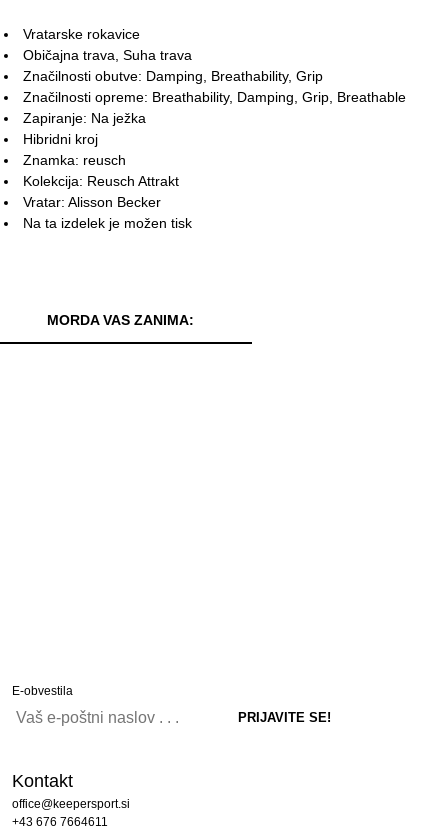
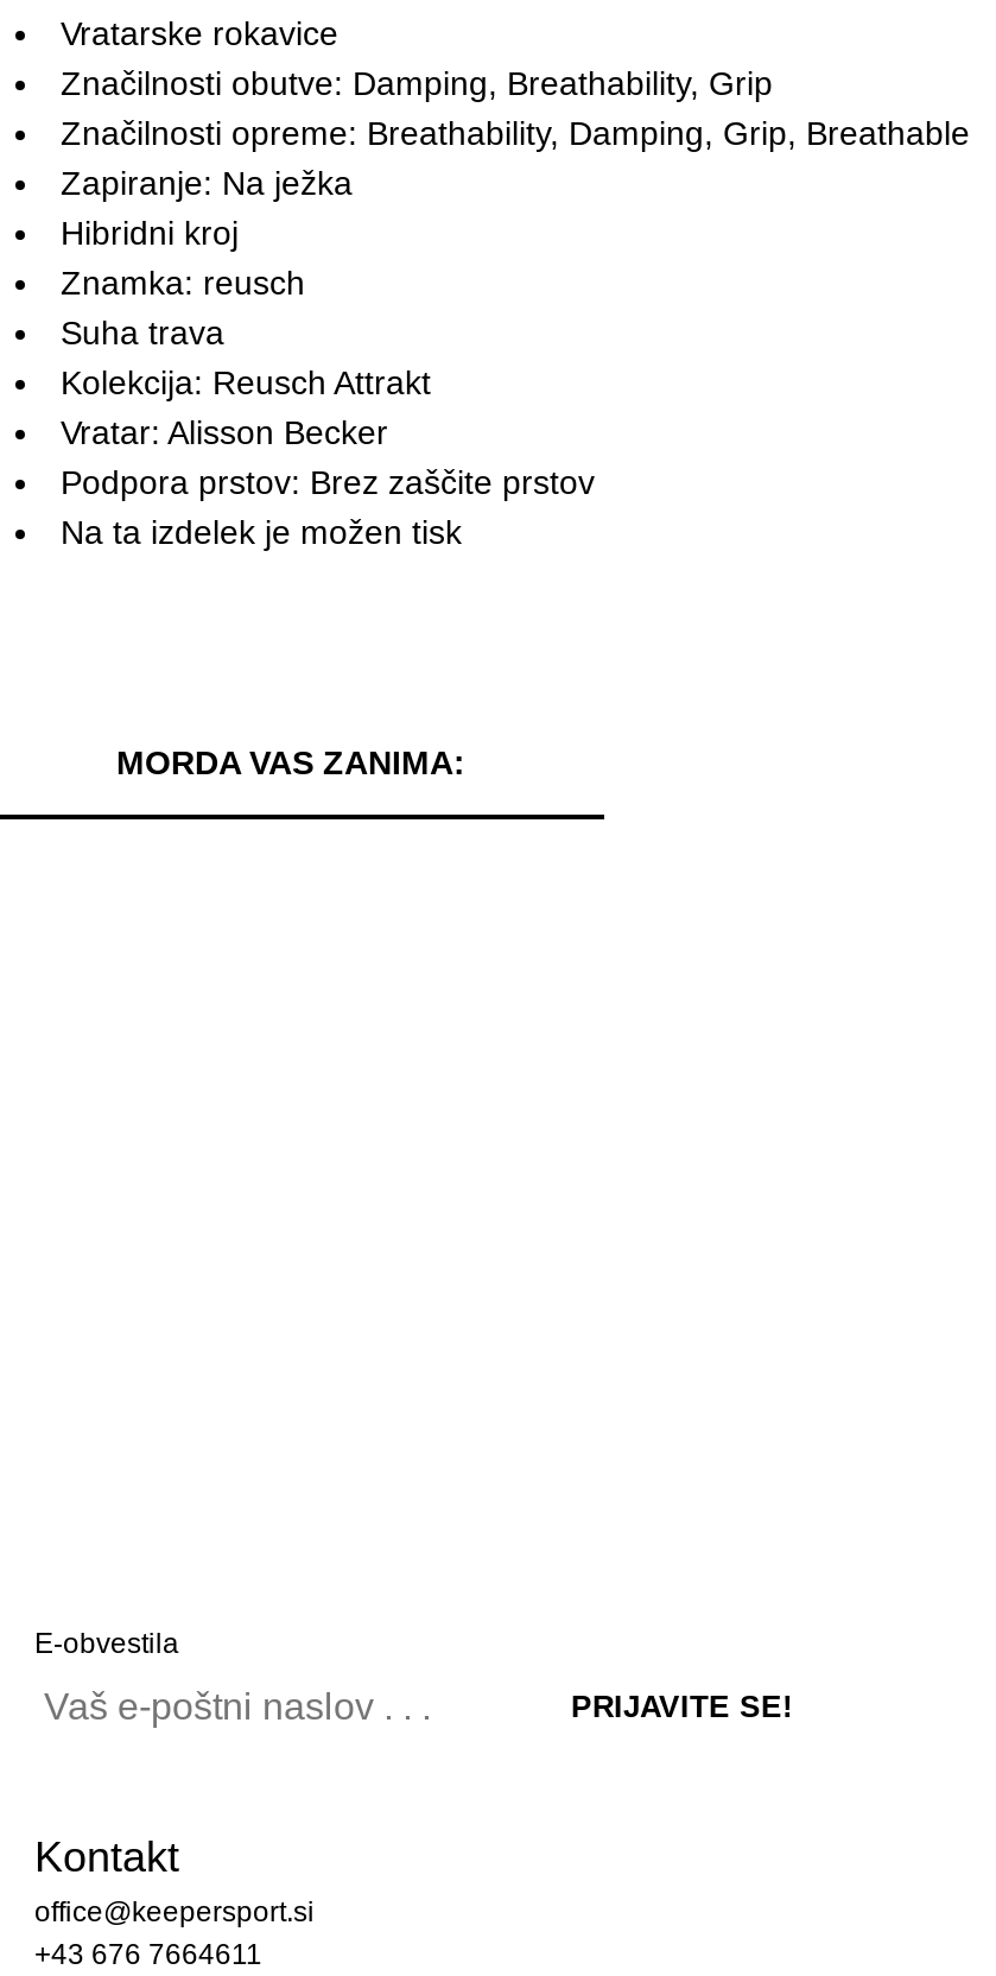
- Običajna trava, Suha trava

moved up: Značilnosti obutve: Damping, Breathability, Grip | Značilnosti opreme: Breathability, Damping, Grip, Breathable | Zapiranje: Na ježka | Hibridni kroj | Znamka: reusch

+ Suha trava

+ Podpora prstov: Brez zaščite prstov
